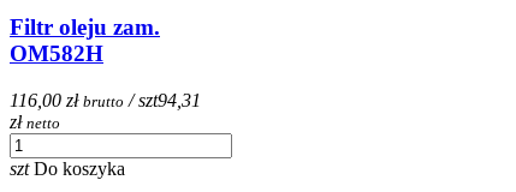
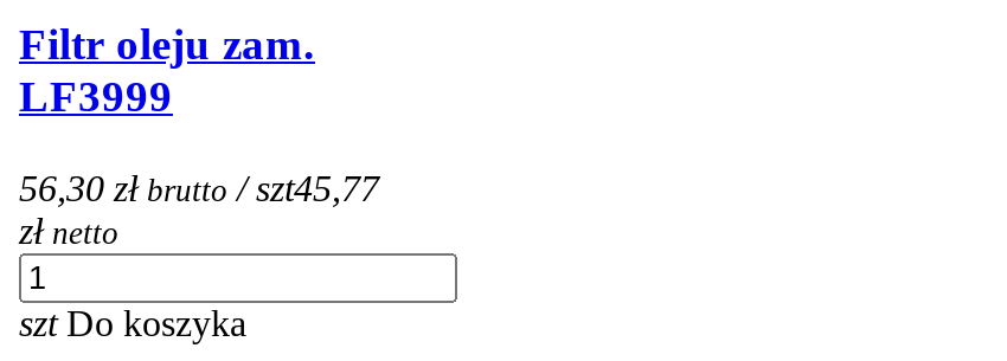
- OM582H
+ LF3999

- 116,00 zł brutto / szt94,31
+ 56,30 zł brutto / szt45,77
